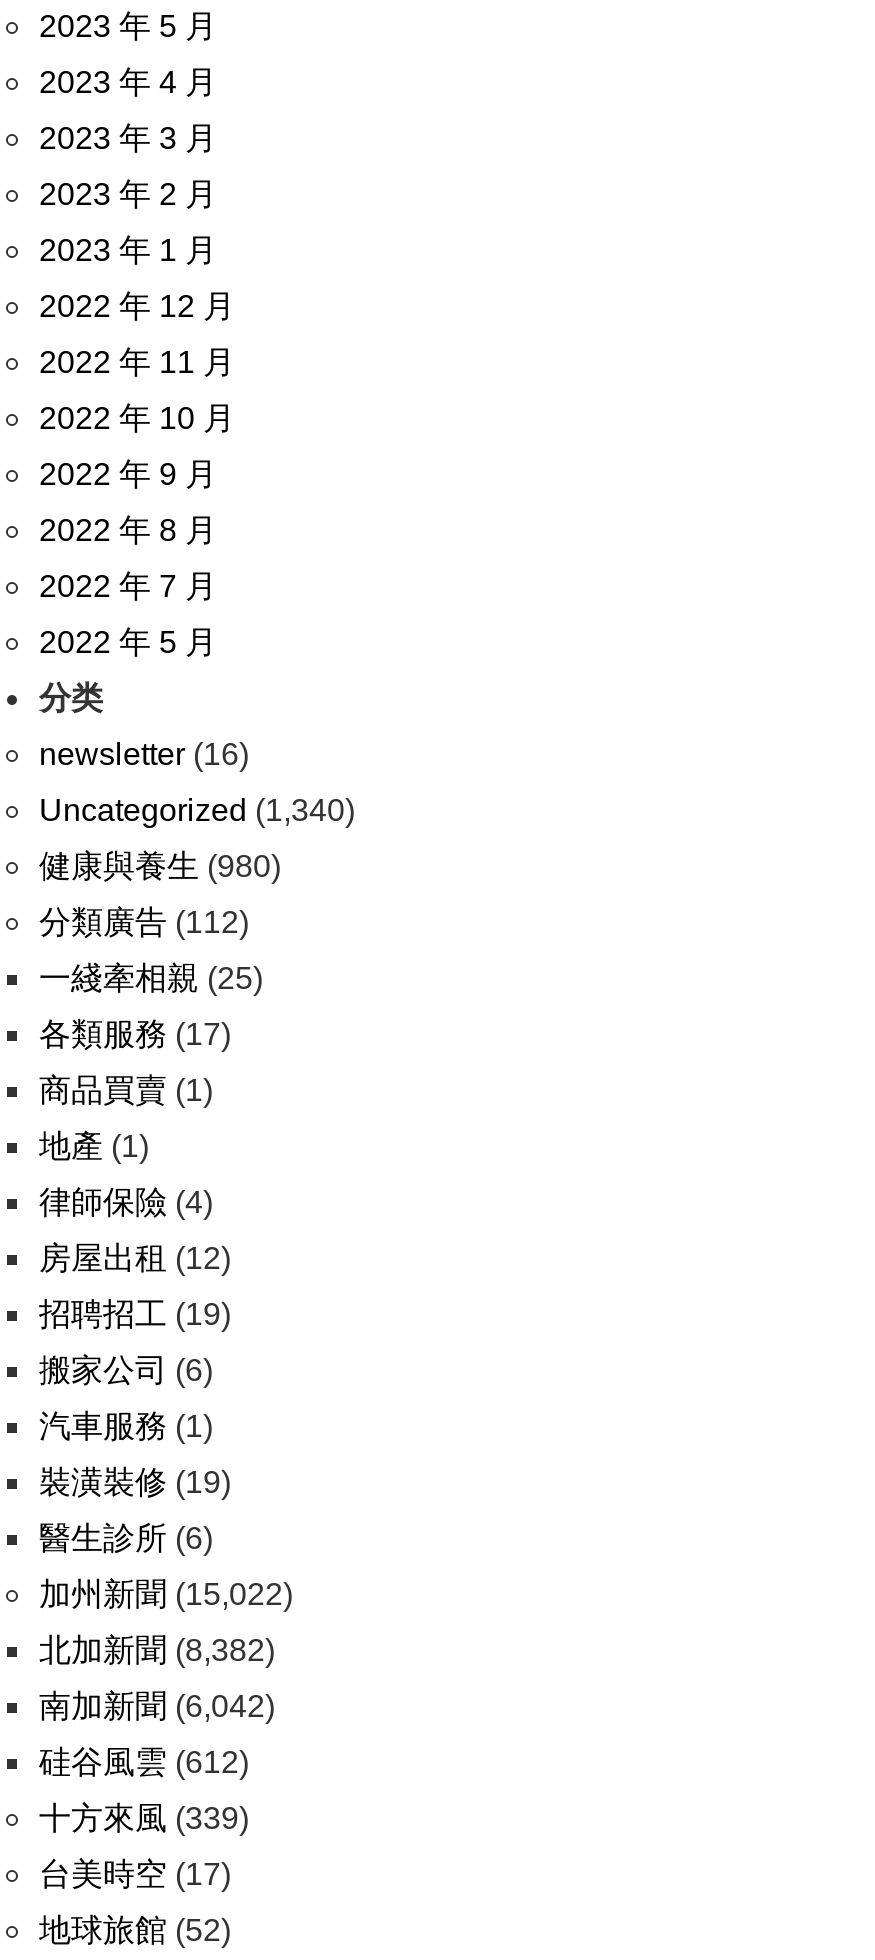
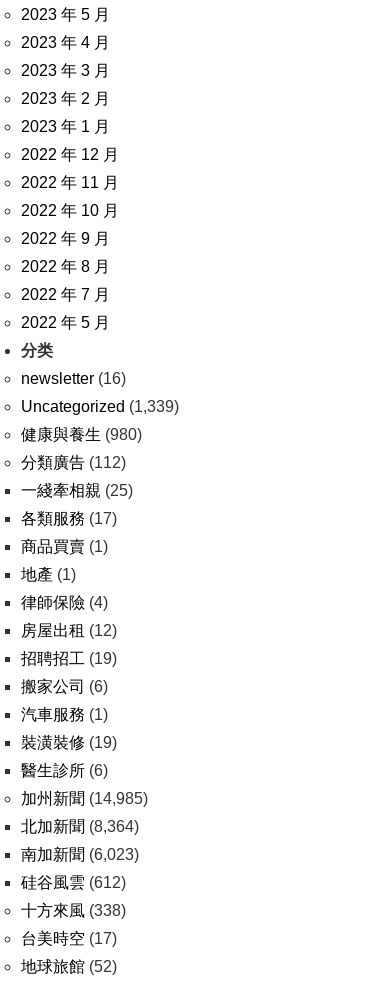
- Uncategorized (1,340)
+ Uncategorized (1,339)

- 加州新聞(15,022)
+ 加州新聞(14,985)

- 北加新聞(8,382)
+ 北加新聞(8,364)

- 南加新聞(6,042)
+ 南加新聞(6,023)

- 十方來風(339)
+ 十方來風(338)
